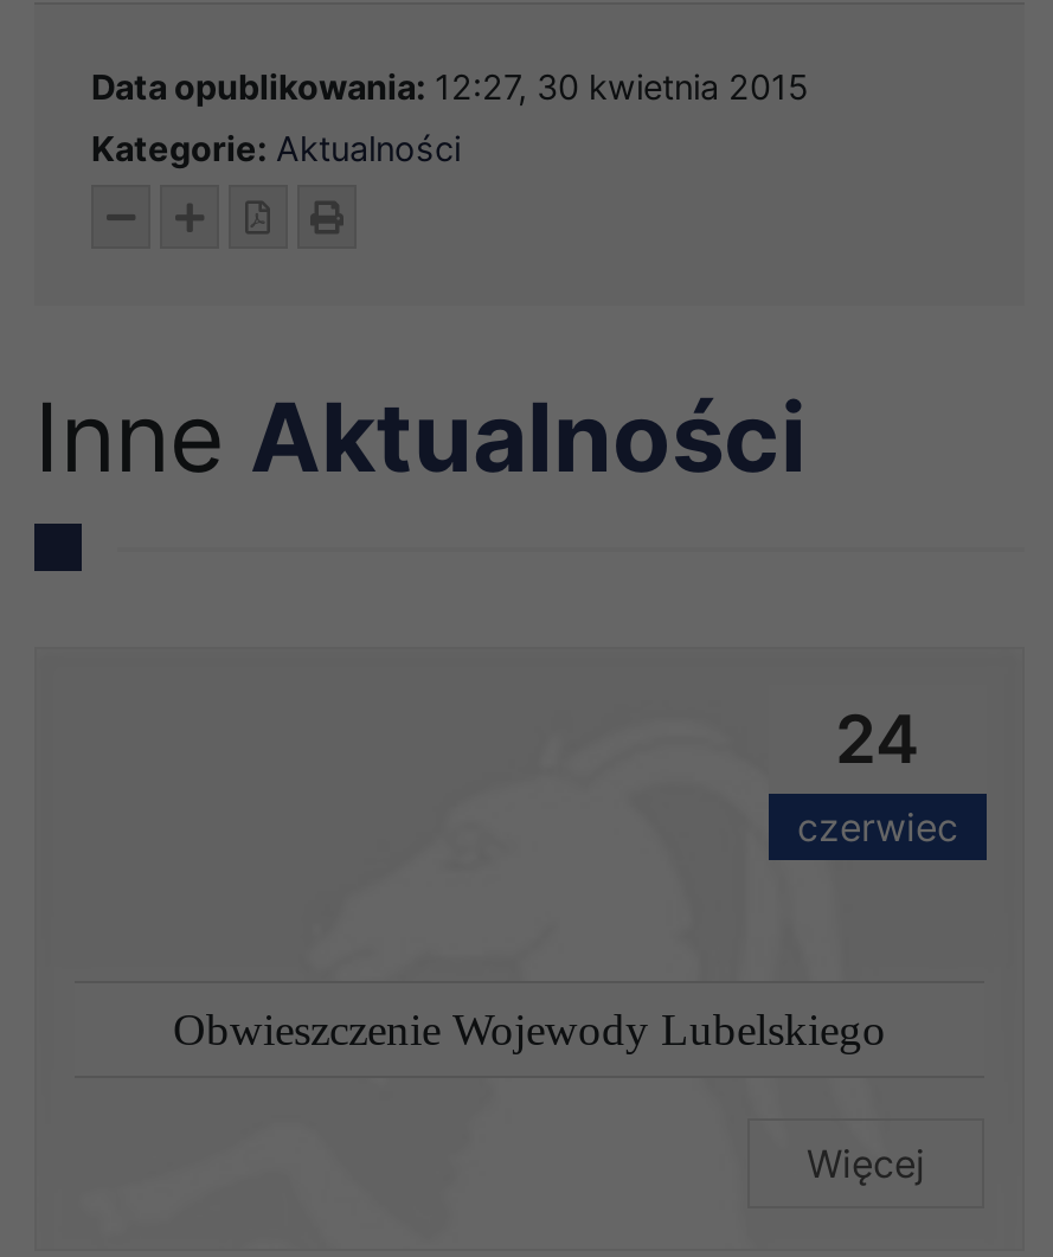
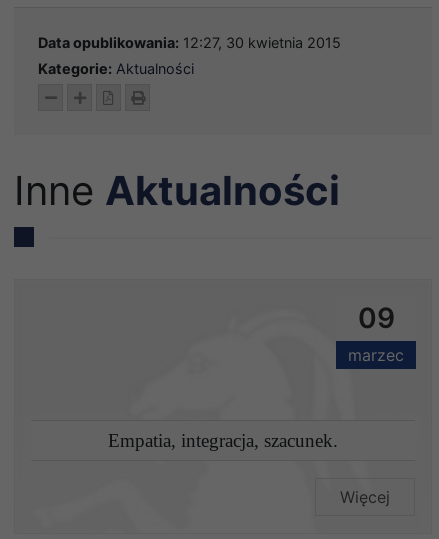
- 24
- czerwiec
+ 09
+ marzec

- Obwieszczenie Wojewody Lubelskiego
+ Empatia, integracja, szacunek.
